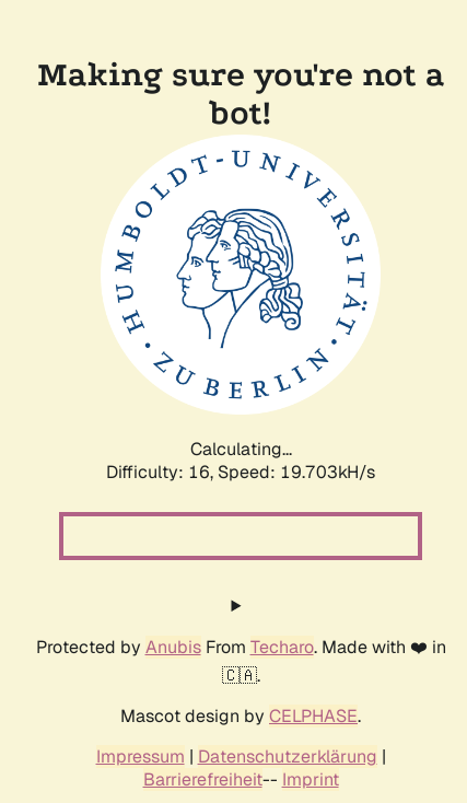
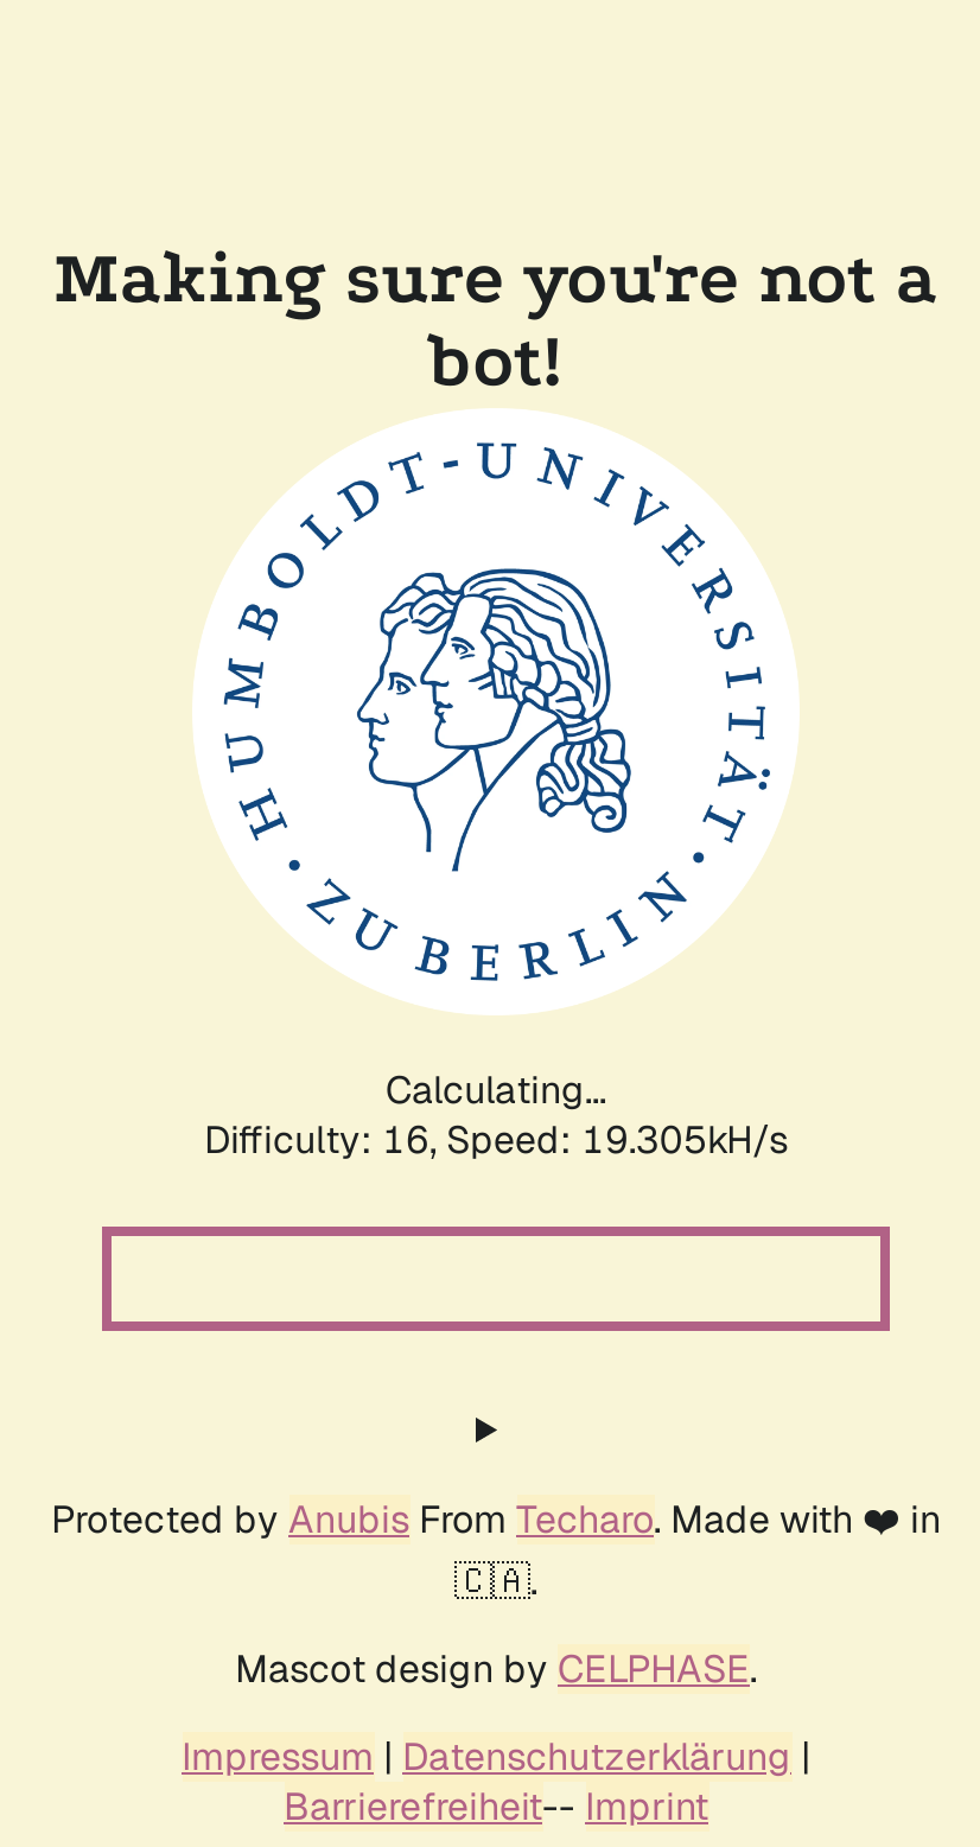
- Difficulty: 16, Speed: 19.703kH/s
+ Difficulty: 16, Speed: 19.305kH/s
